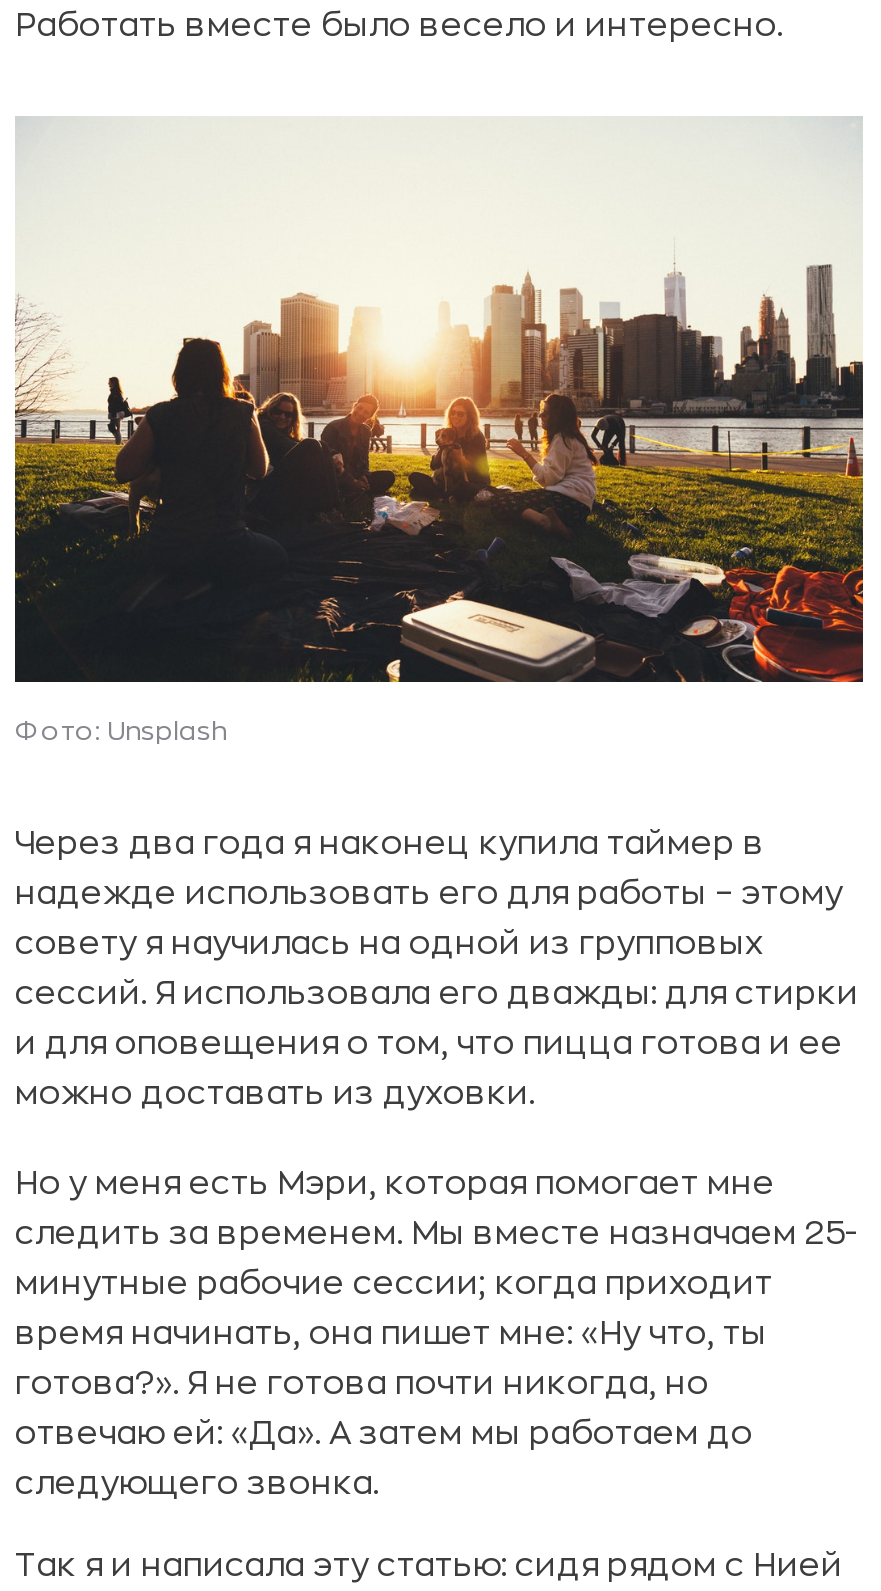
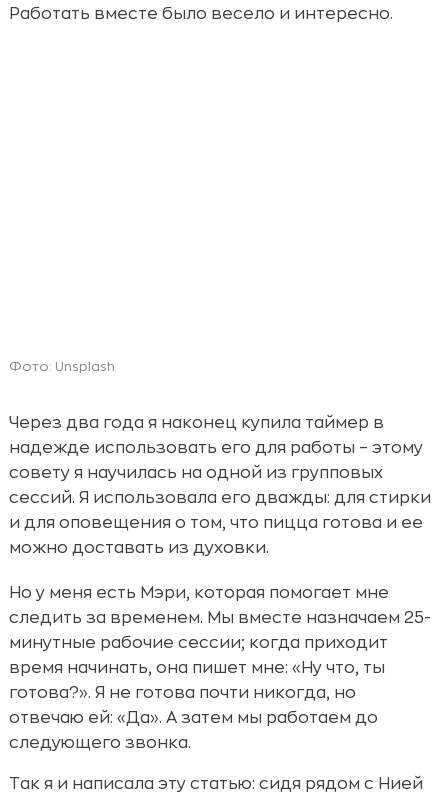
- [image]
